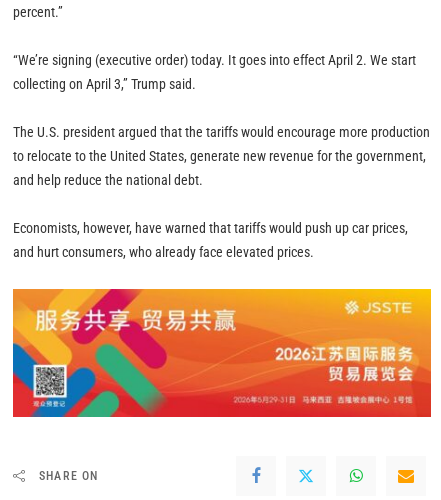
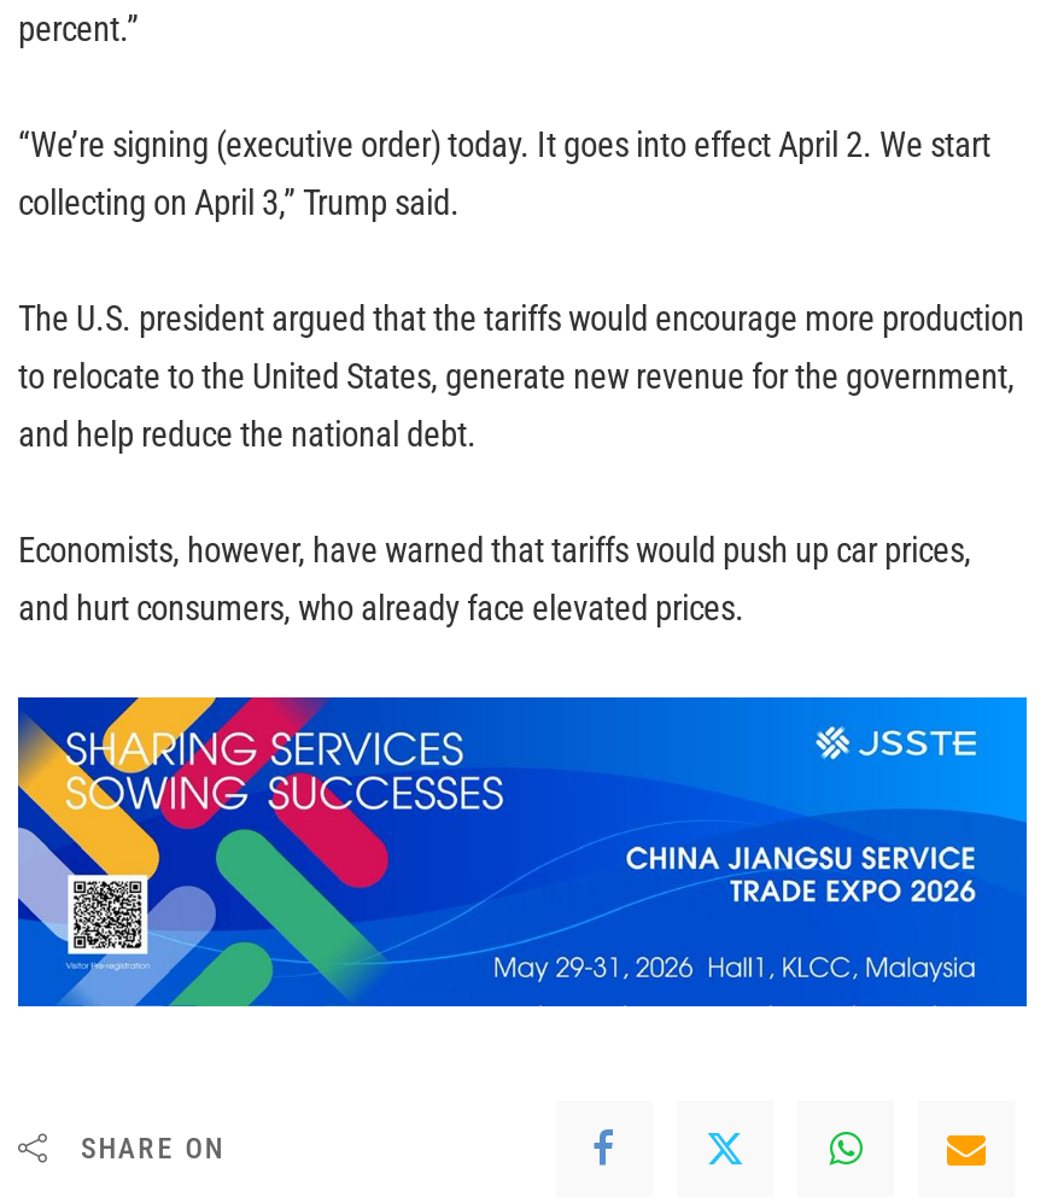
- [image]
+ [image]
